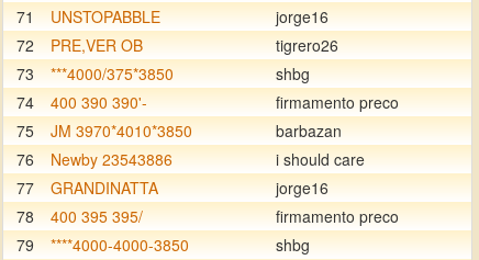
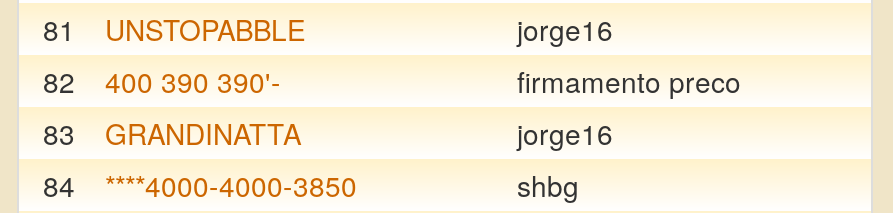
- 71 UNSTOPABBLE
+ 81 UNSTOPABBLE

- 72
- PRE,VER OB
- tigrero26
- 73
- ***4000/375*3850
- shbg
- 74
+ 82

- 75
- JM 3970*4010*3850
- barbazan
- 76
- Newby 23543886
- i should care
- 77
+ 83

- 78
- 400 395 395/
- firmamento preco
- 79
+ 84
